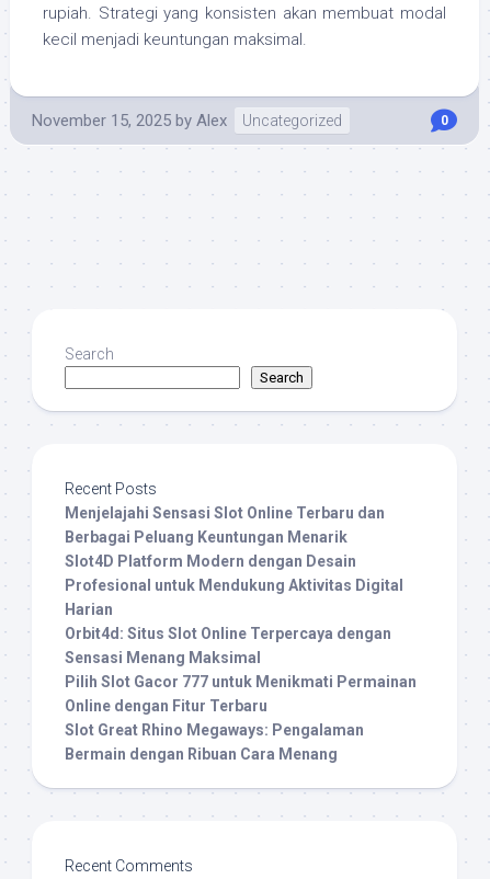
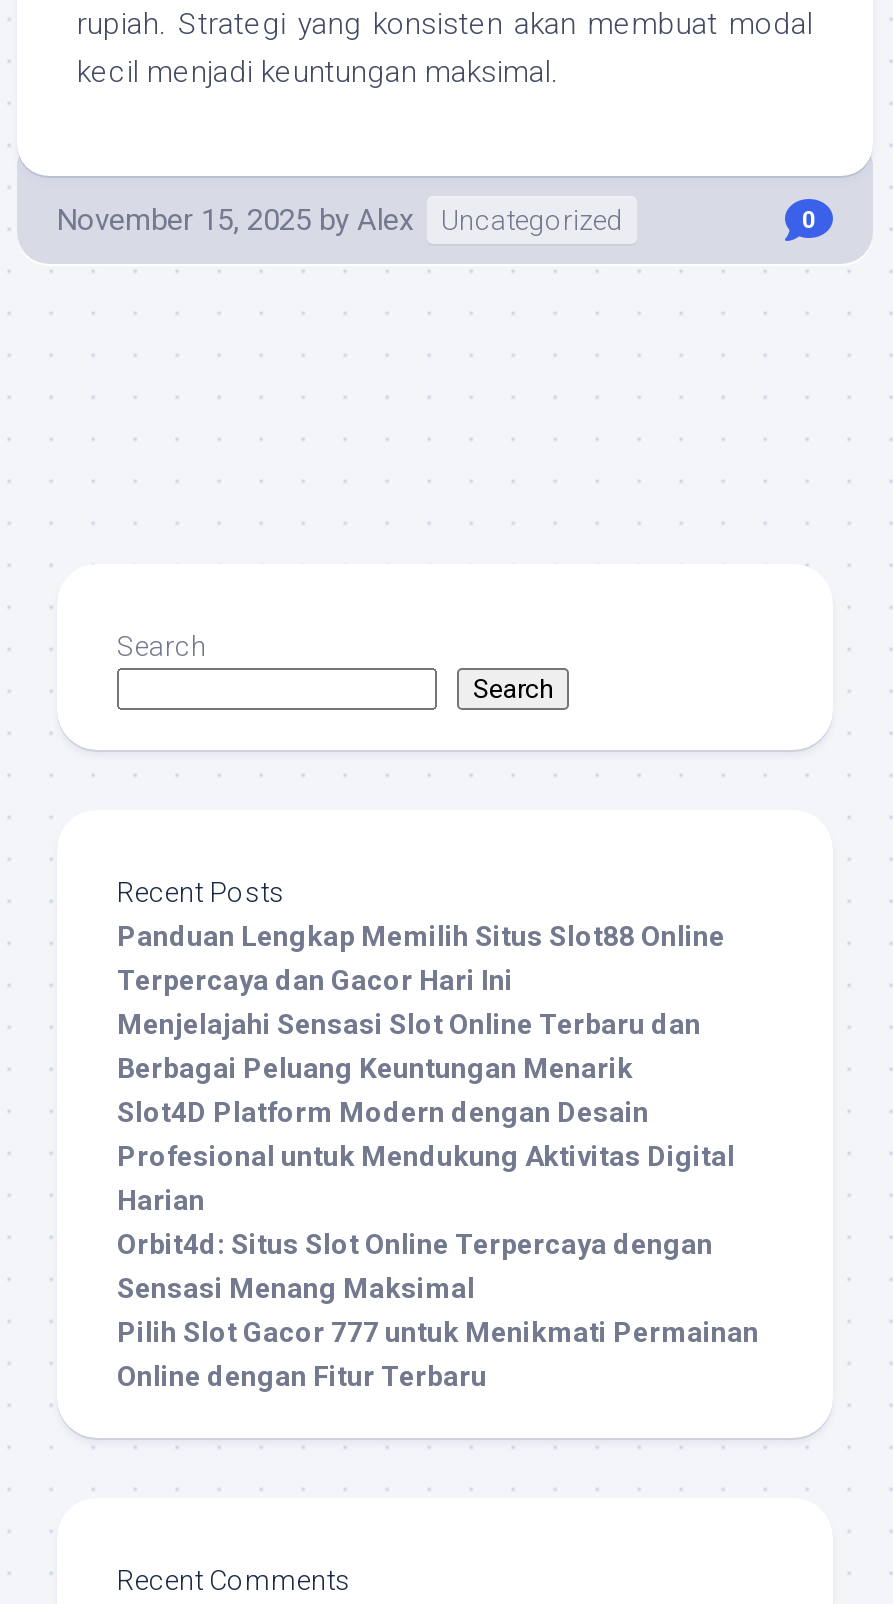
+ Panduan Lengkap Memilih Situs Slot88 Online
+ Terpercaya dan Gacor Hari Ini

moved down: Menjelajahi Sensasi Slot Online Terbaru dan | Berbagai Peluang Keuntungan Menarik | Slot4D Platform Modern dengan Desain | ... | Pilih Slot Gacor 777 untuk Menikmati Permainan | Online dengan Fitur Terbaru

- Slot Great Rhino Megaways: Pengalaman
- Bermain dengan Ribuan Cara Menang
